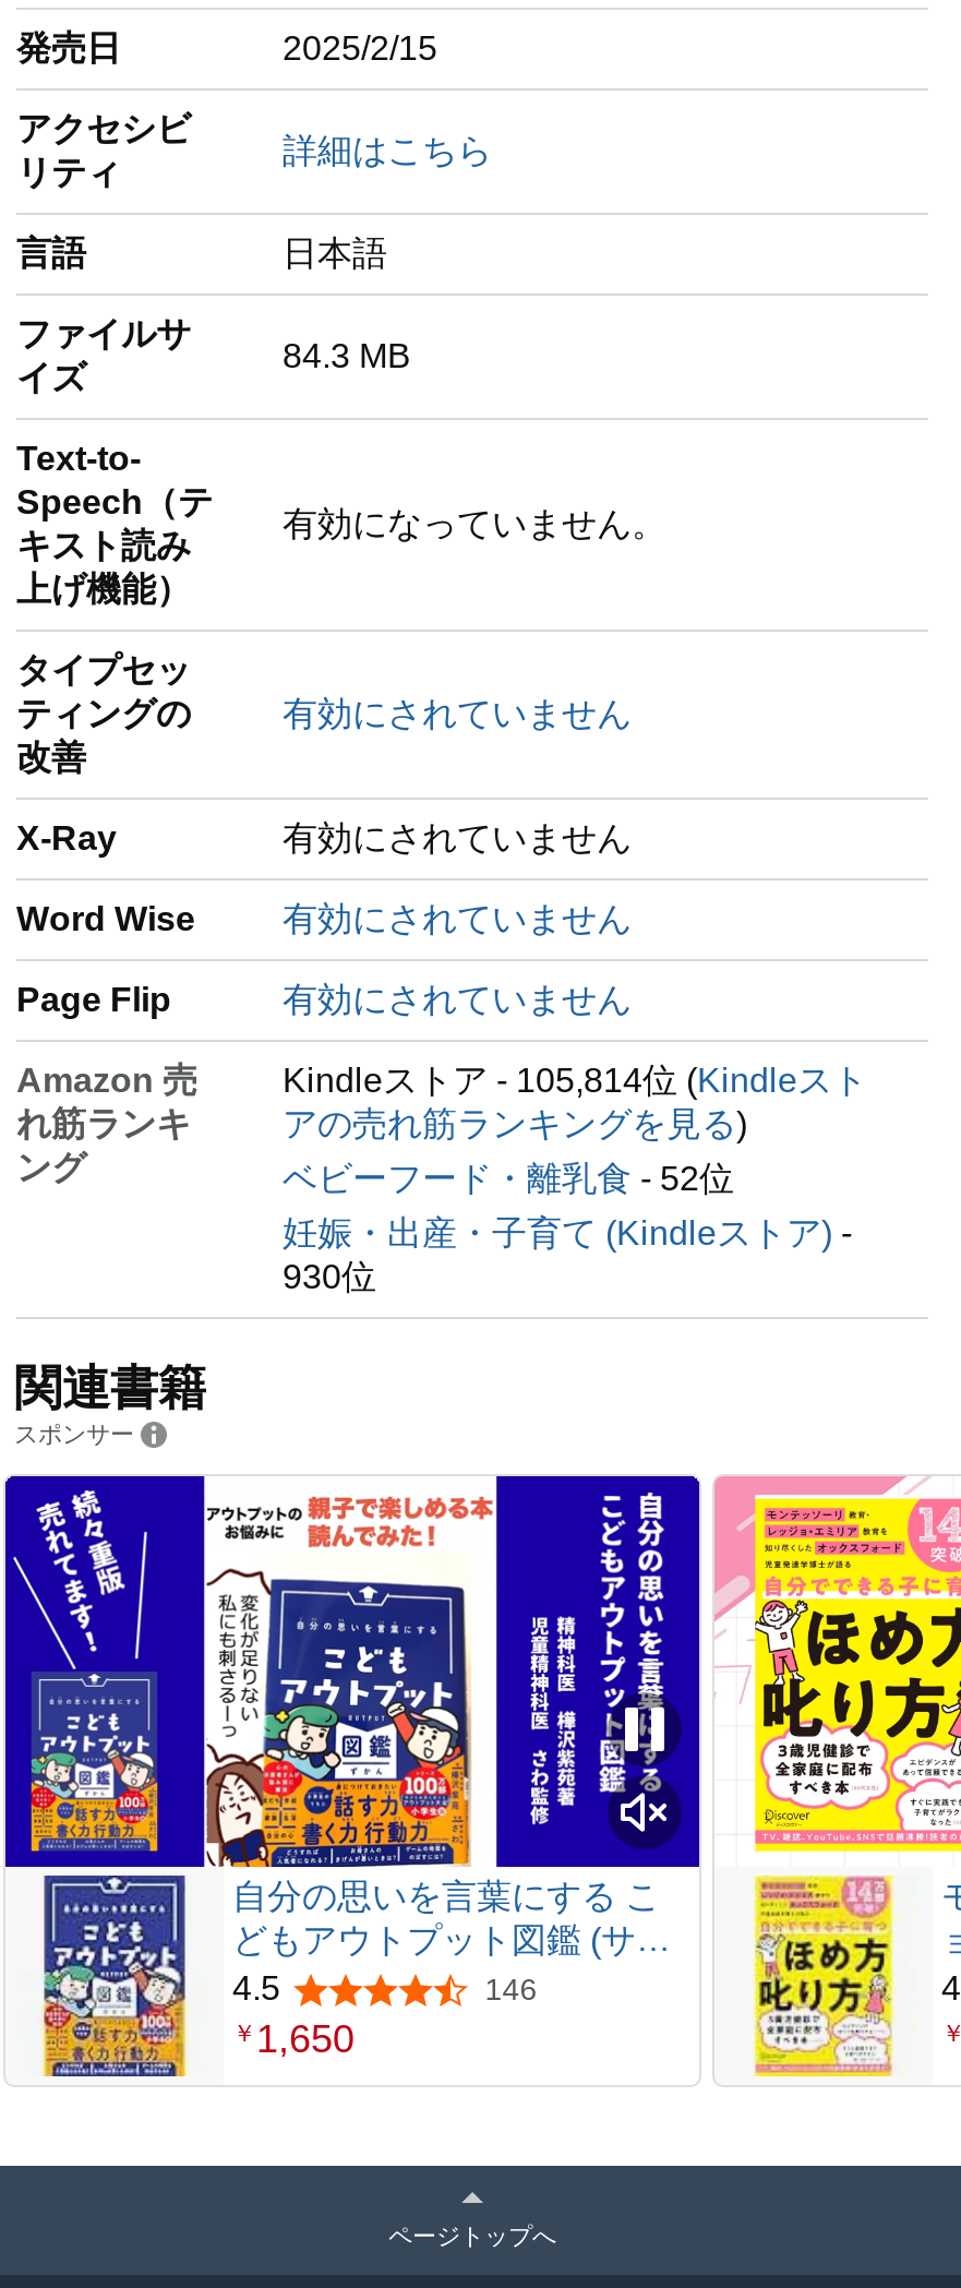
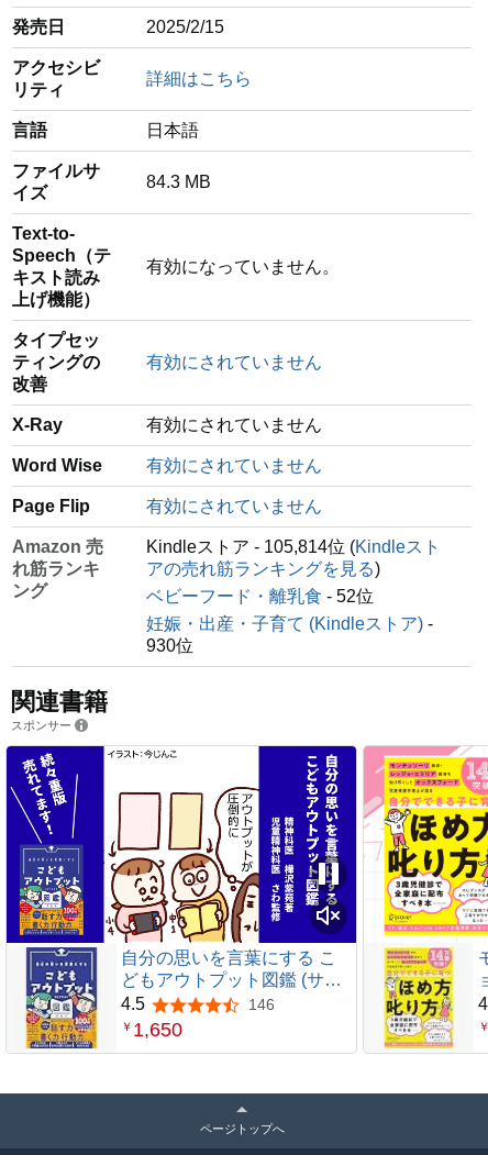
- [image]
+ [image]
